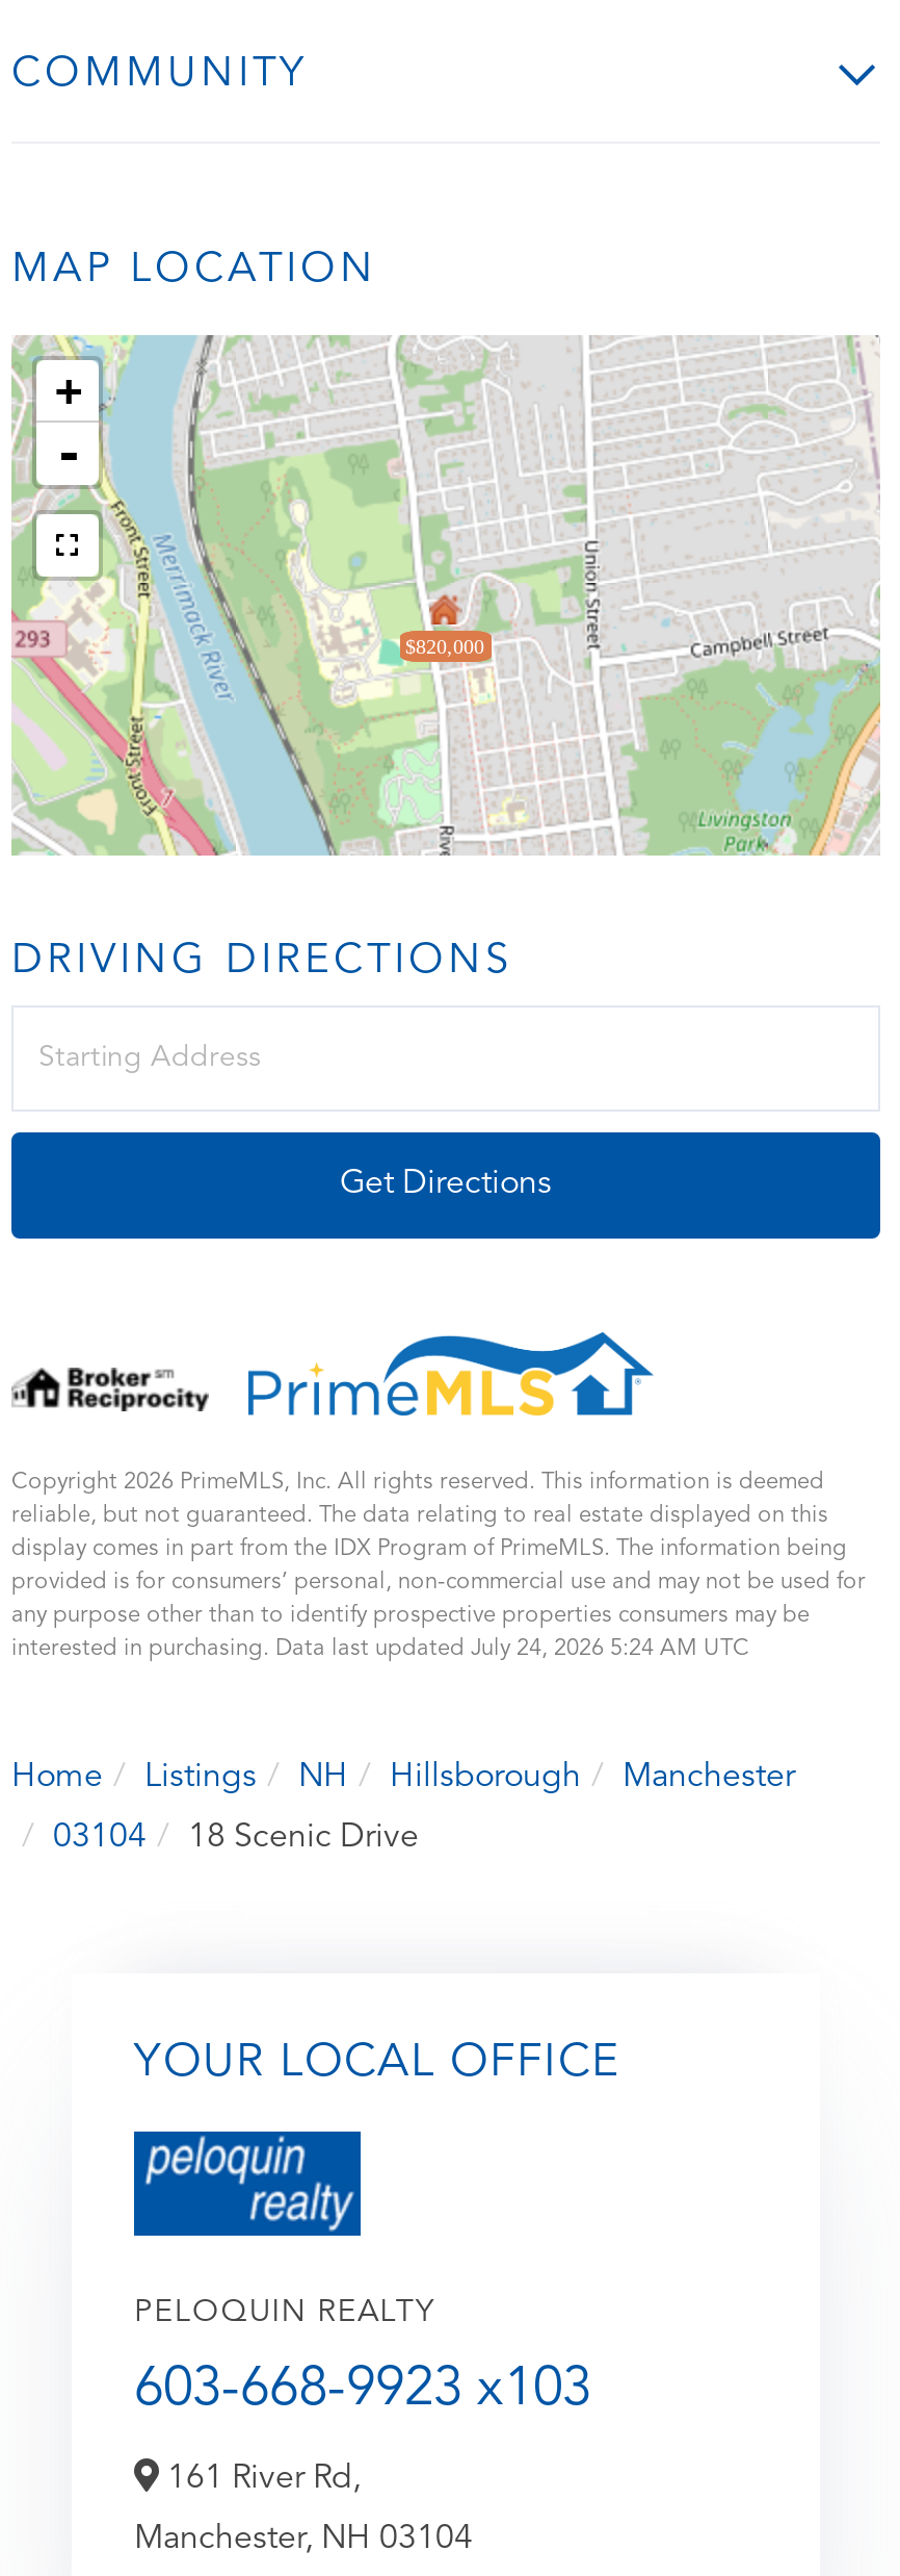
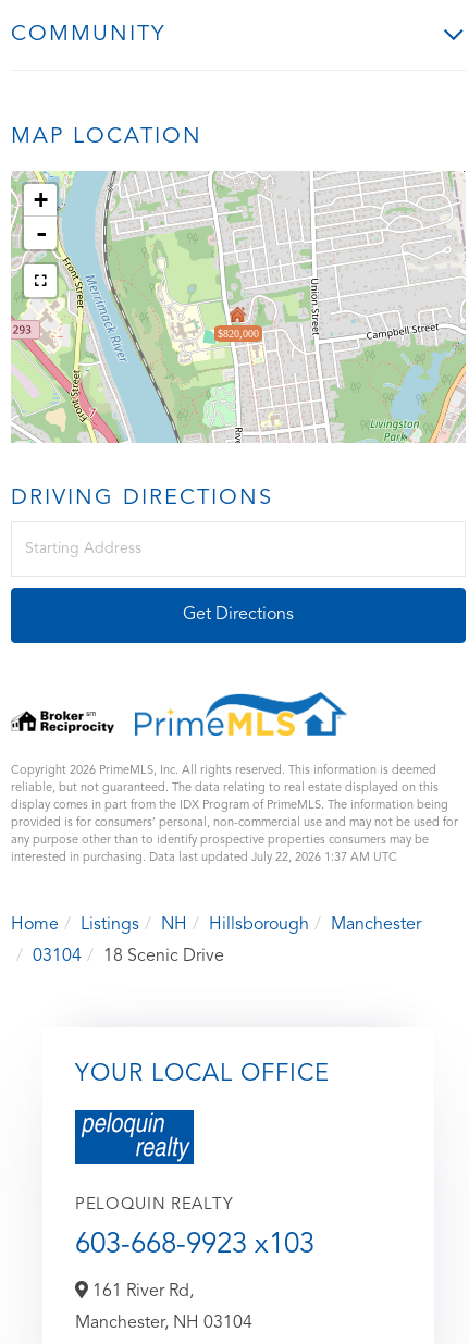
- interested in purchasing. Data last updated July 24, 2026 5:24 AM UTC
+ interested in purchasing. Data last updated July 22, 2026 1:37 AM UTC
